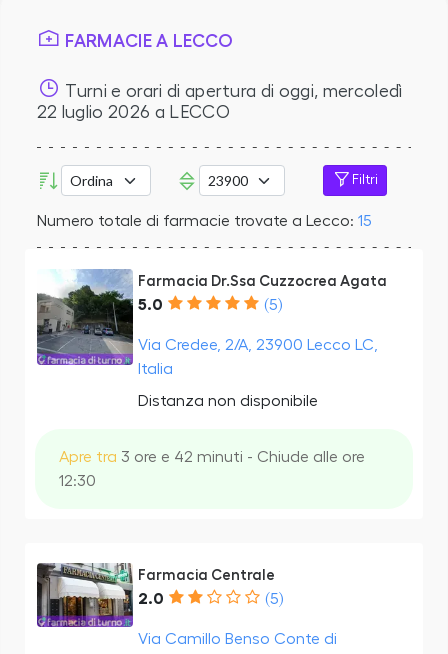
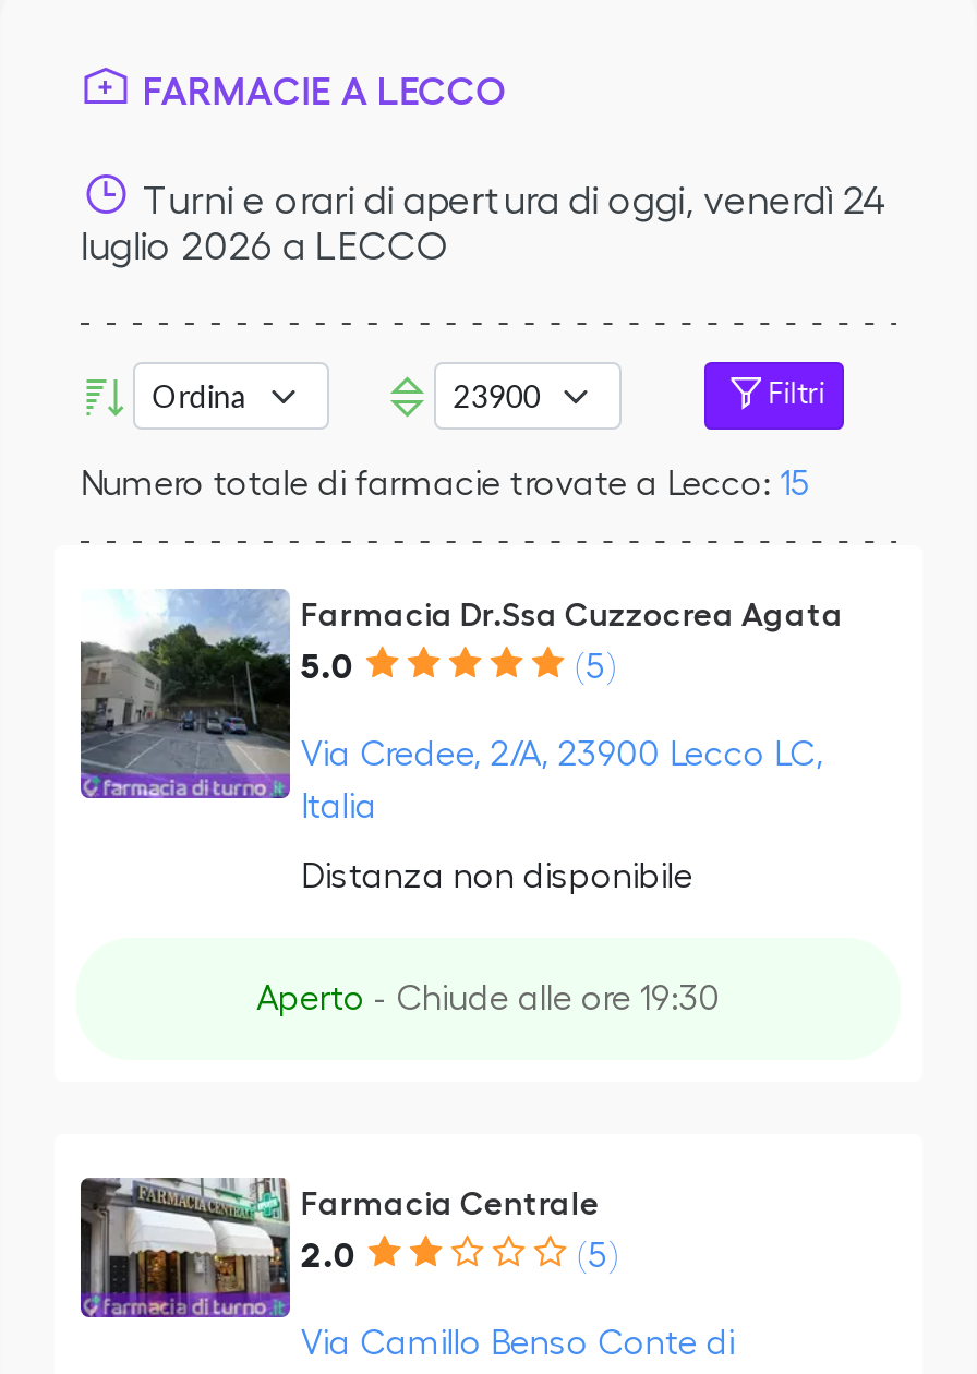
- Turni e orari di apertura di oggi, mercoledì
- 22 luglio 2026 a LECCO
+ Turni e orari di apertura di oggi, venerdì 24
+ luglio 2026 a LECCO

- Apre tra 3 ore e 42 minuti - Chiude alle ore
- 12:30
+ Aperto - Chiude alle ore 19:30
